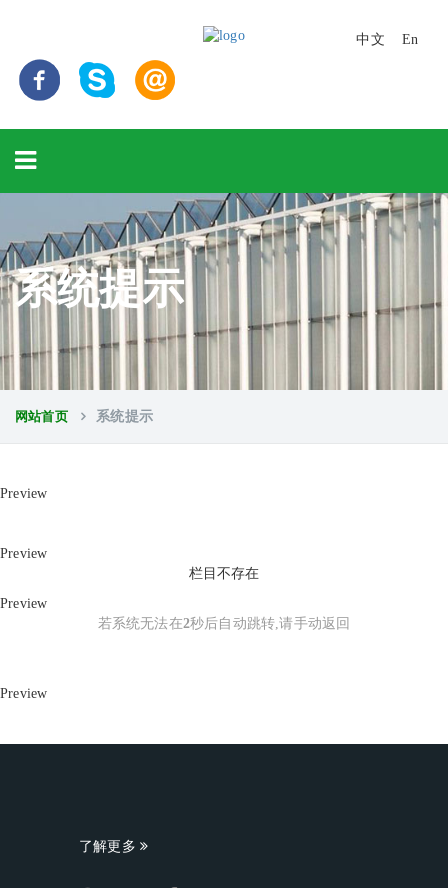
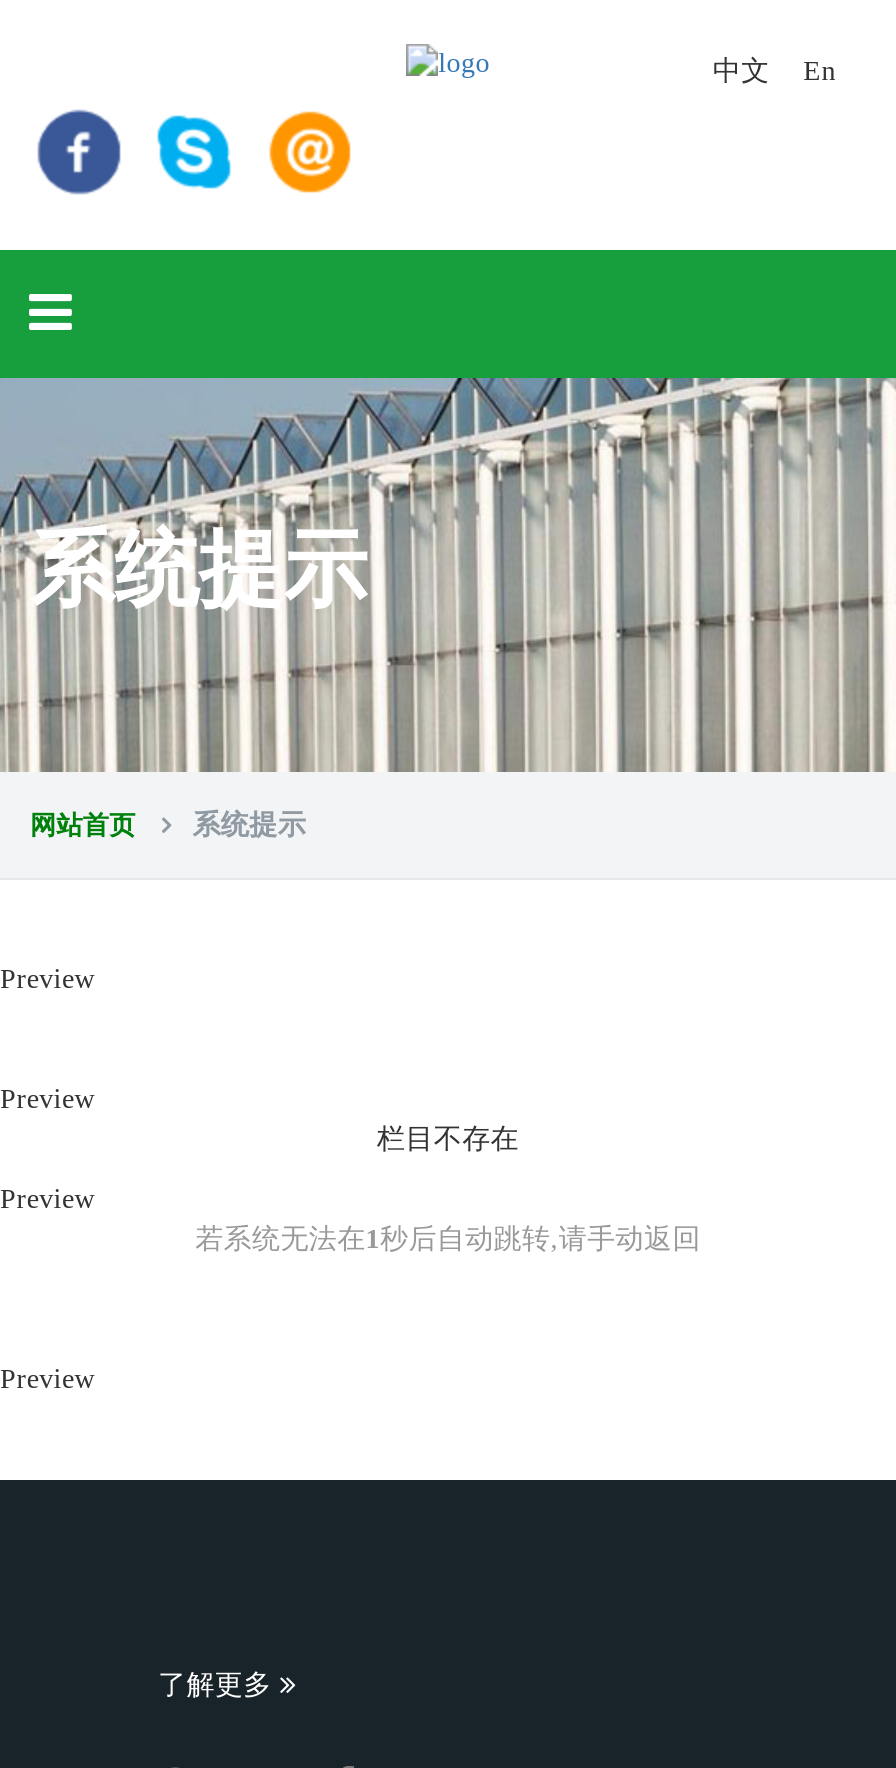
- 若系统无法在2秒后自动跳转,请手动返回
+ 若系统无法在1秒后自动跳转,请手动返回
